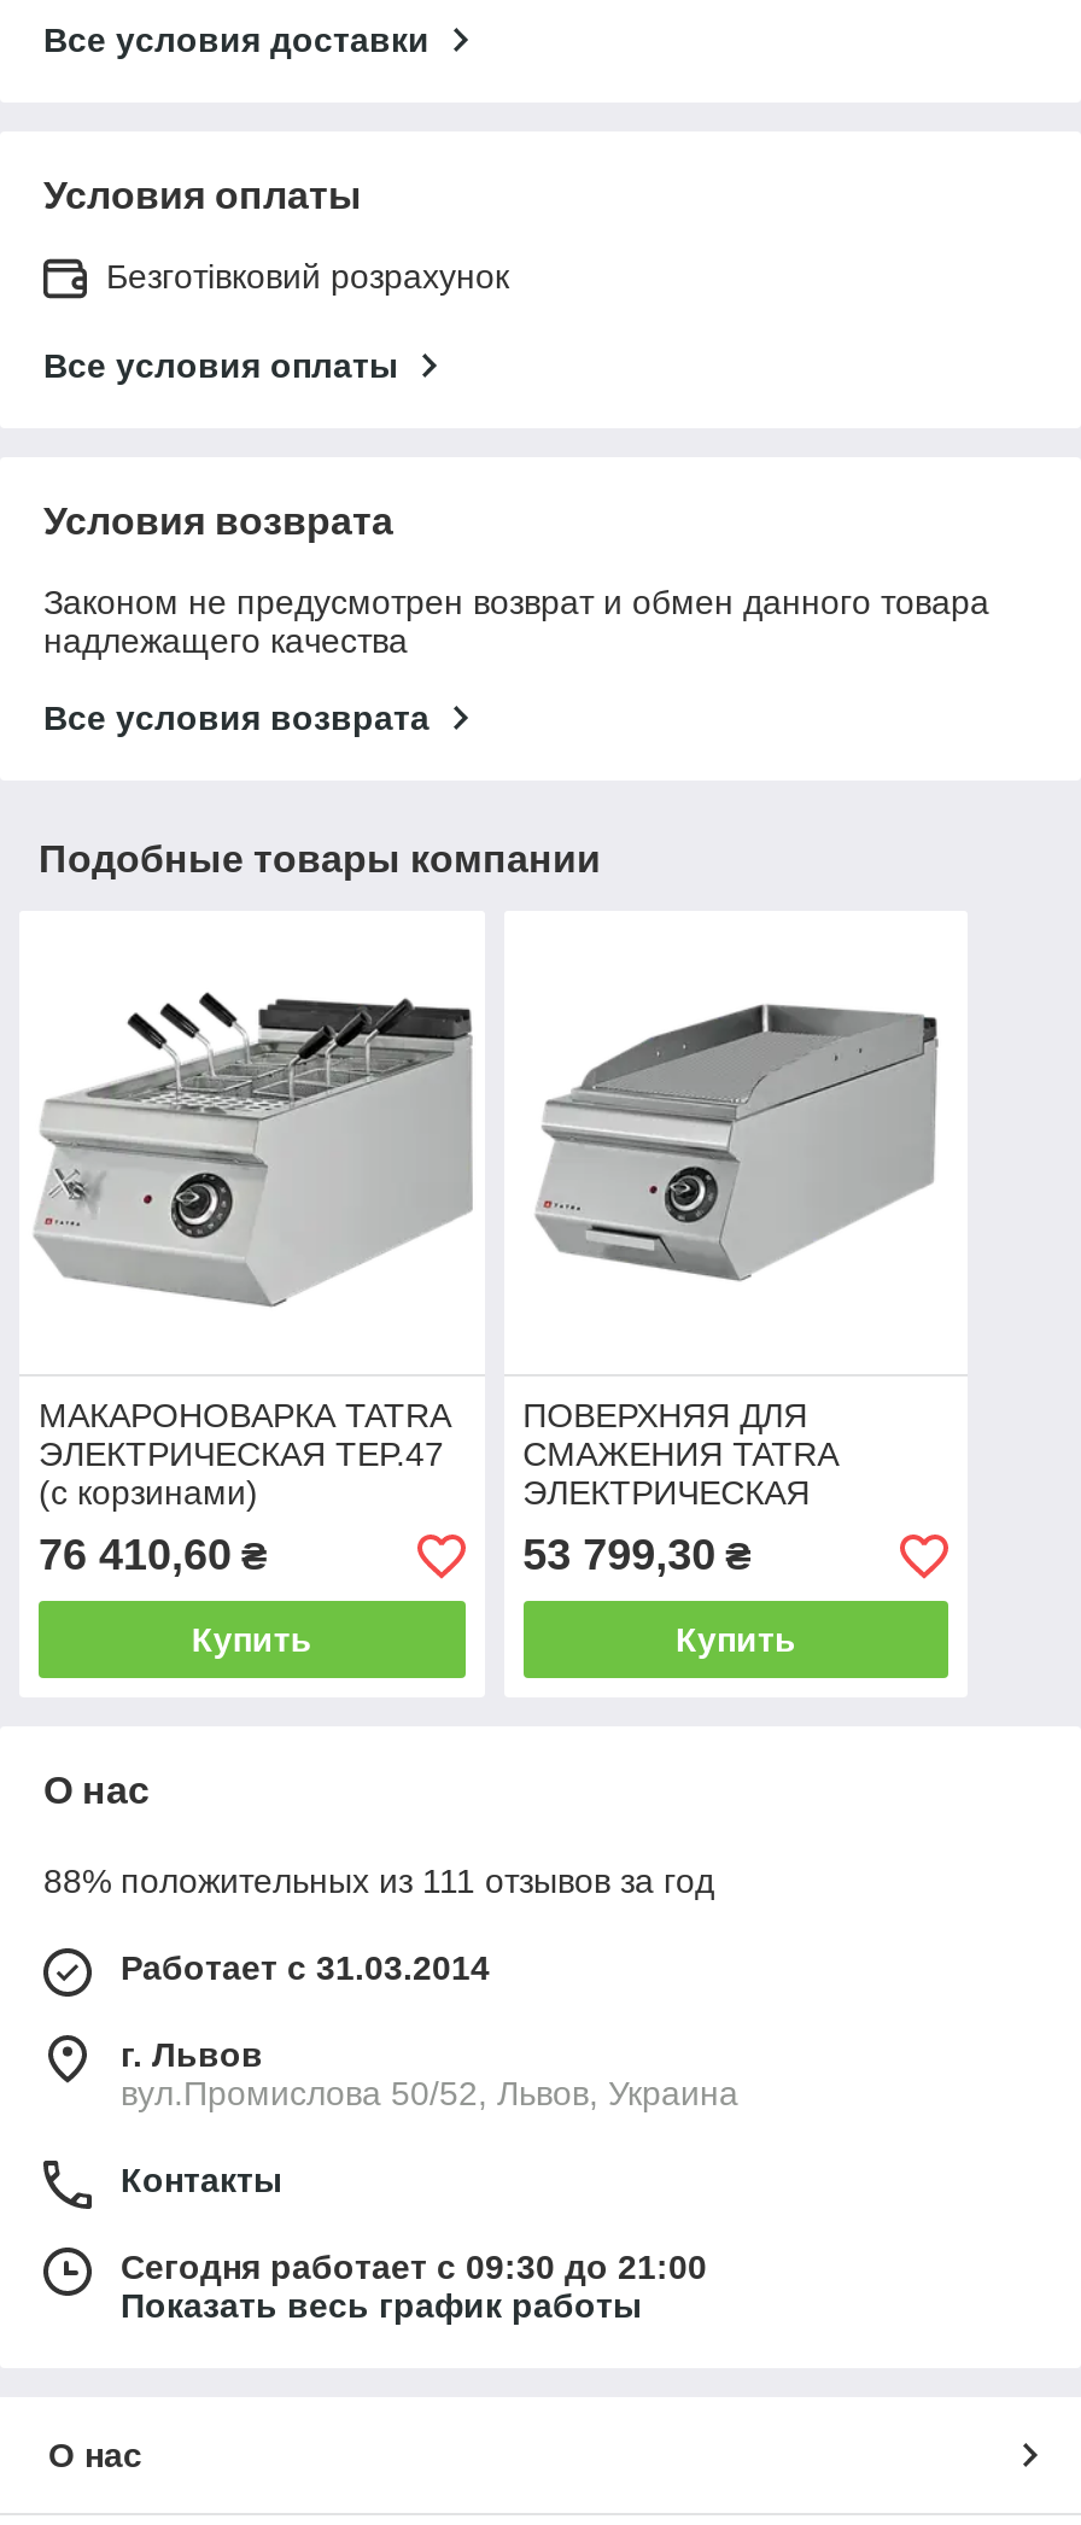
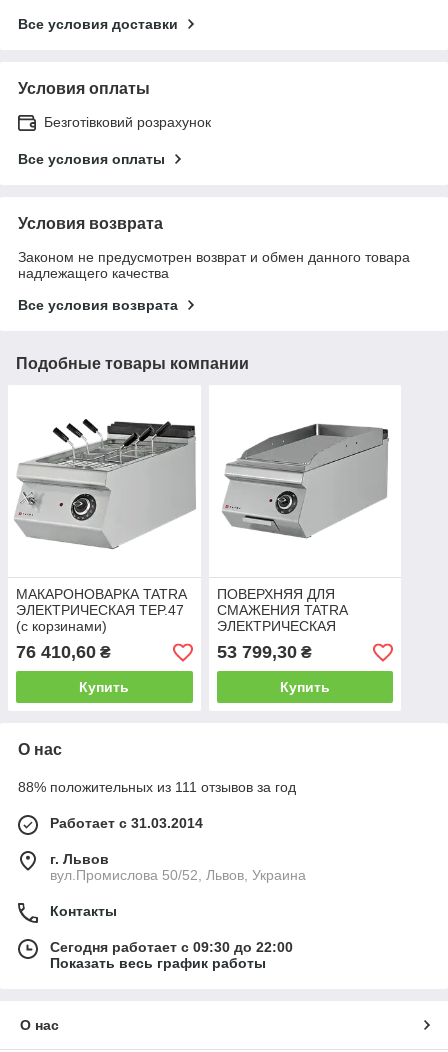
- Сегодня работает с 09:30 до 21:00
+ Сегодня работает с 09:30 до 22:00
